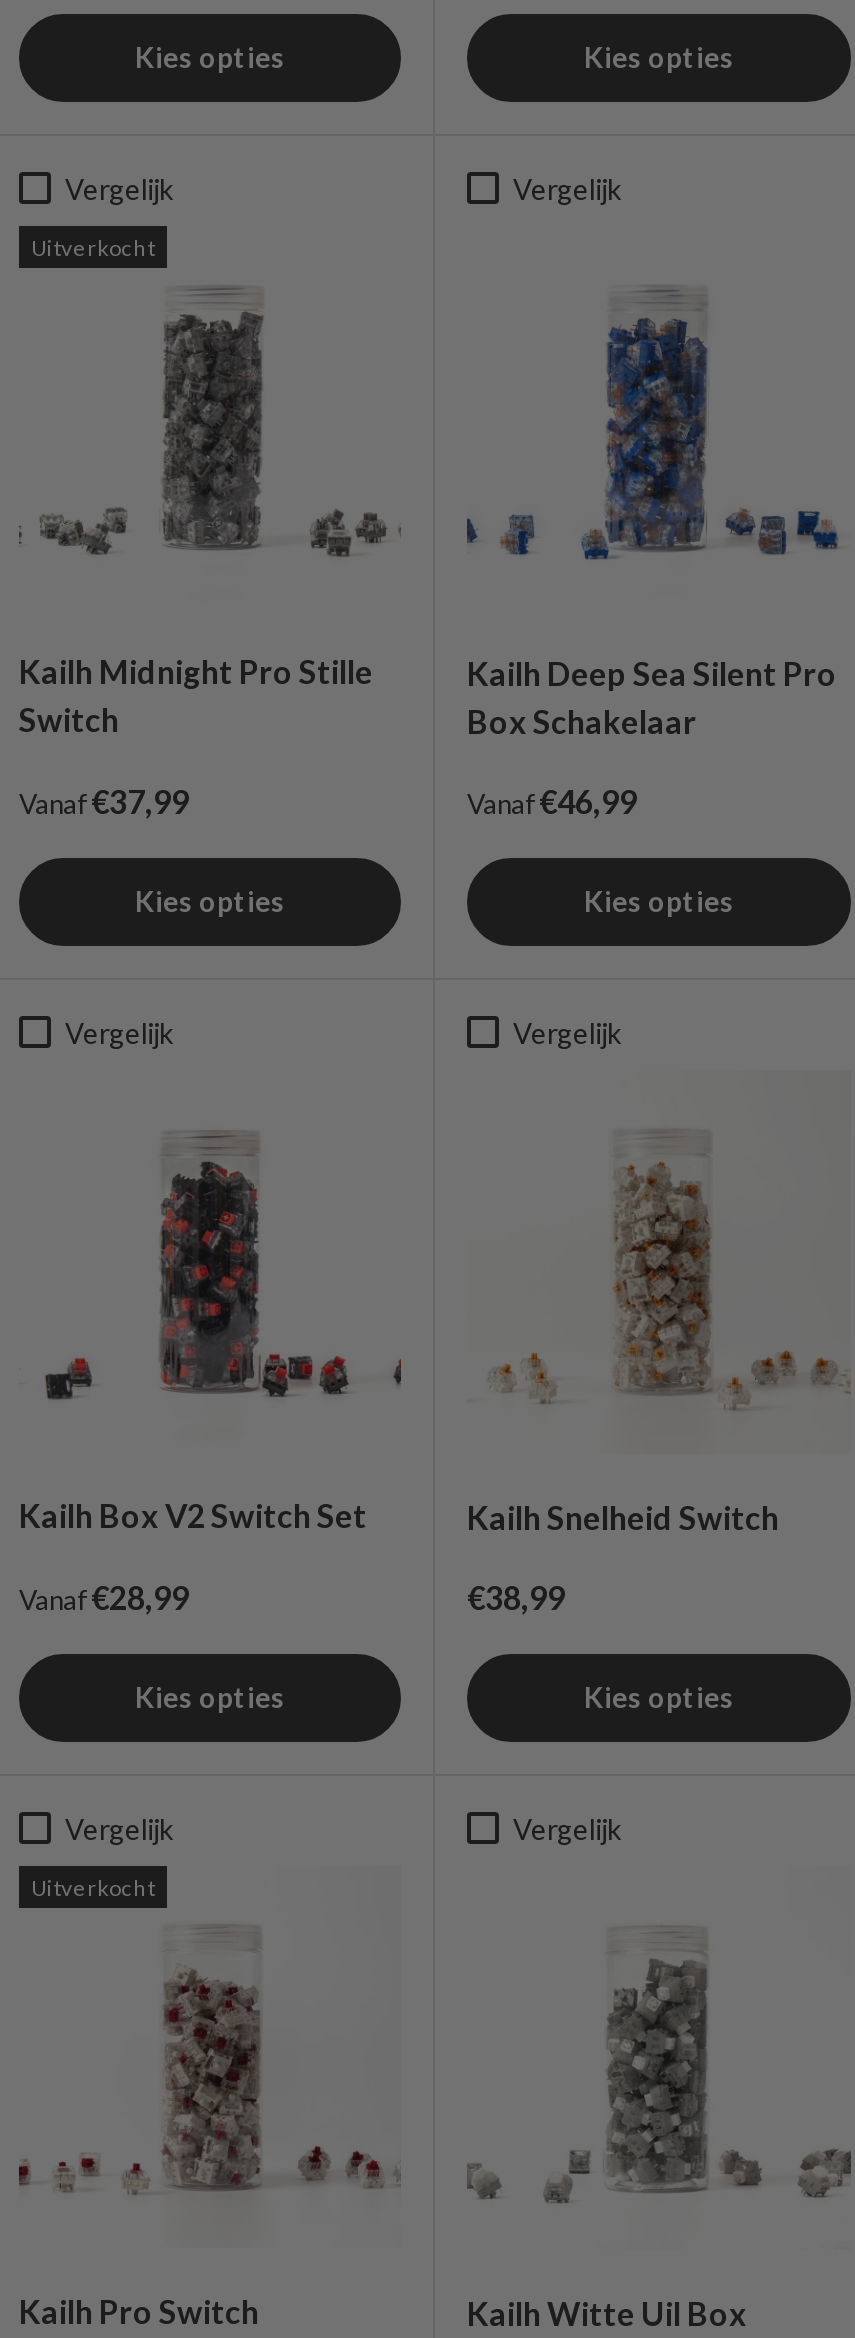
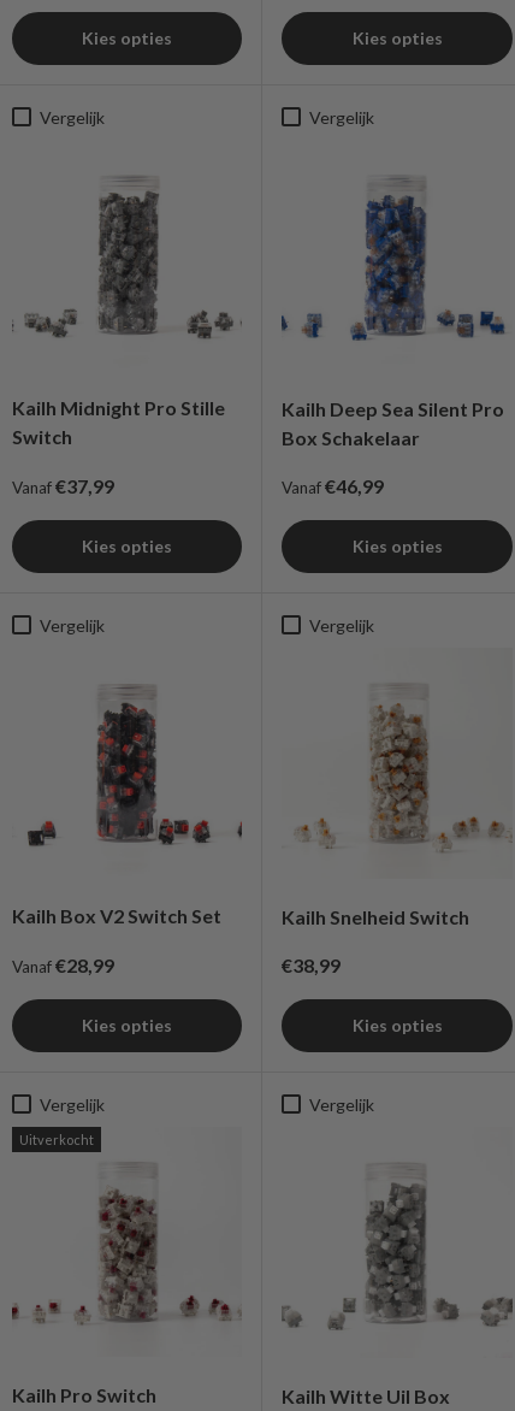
- Uitverkocht
